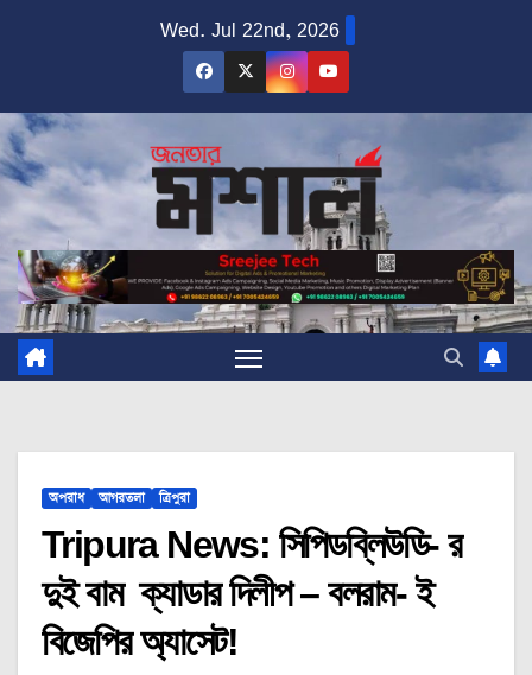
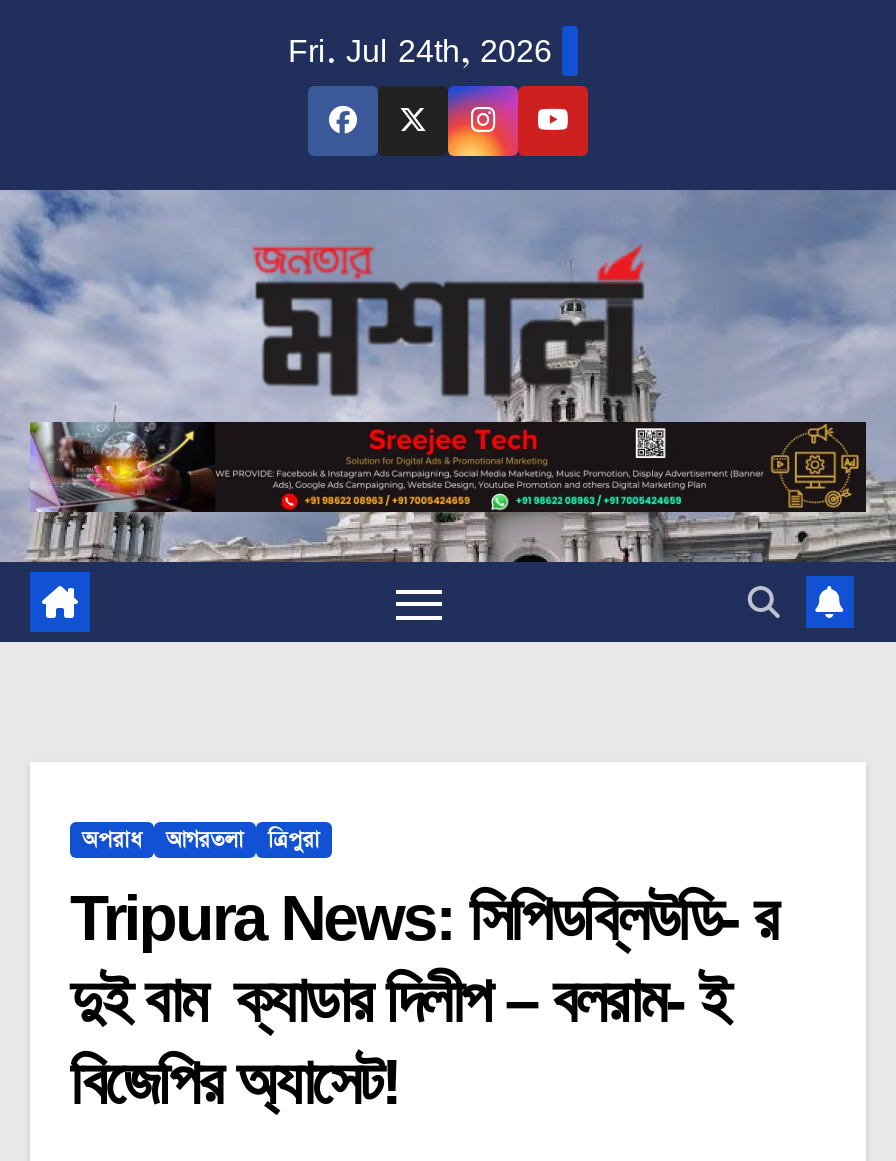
- Wed. Jul 22nd, 2026
+ Fri. Jul 24th, 2026
